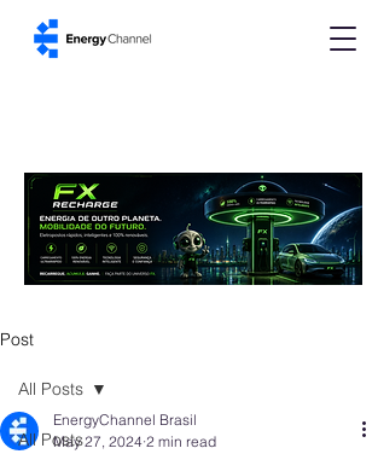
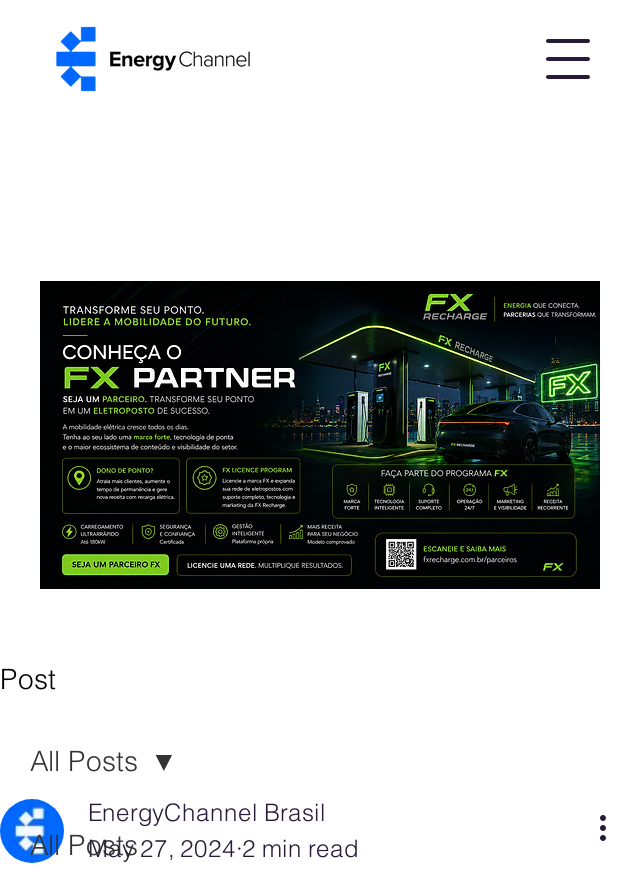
- [image]
+ [image]
